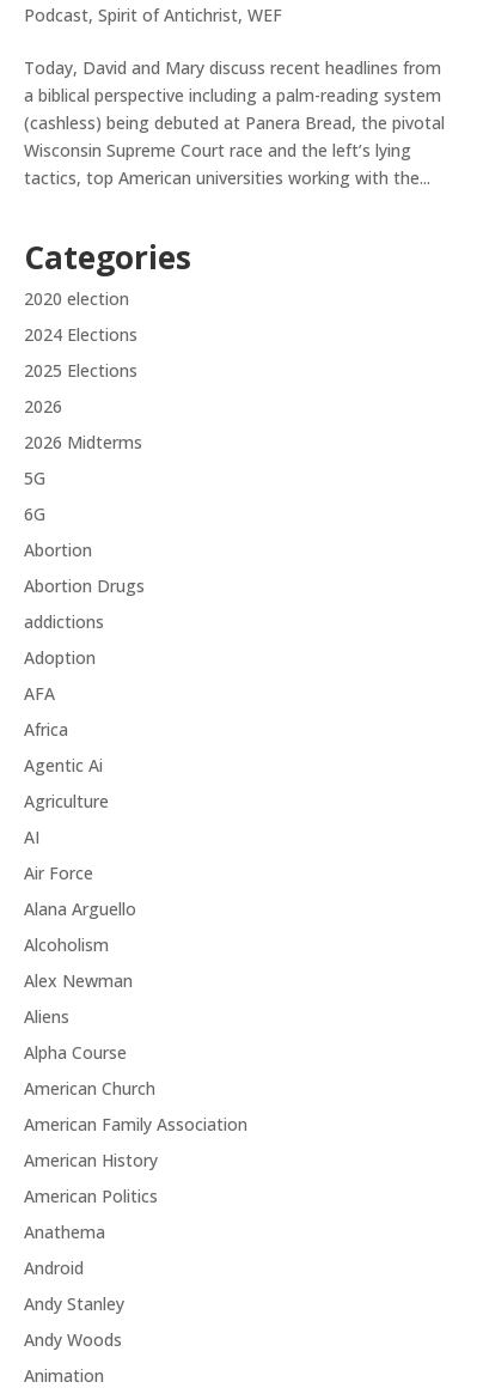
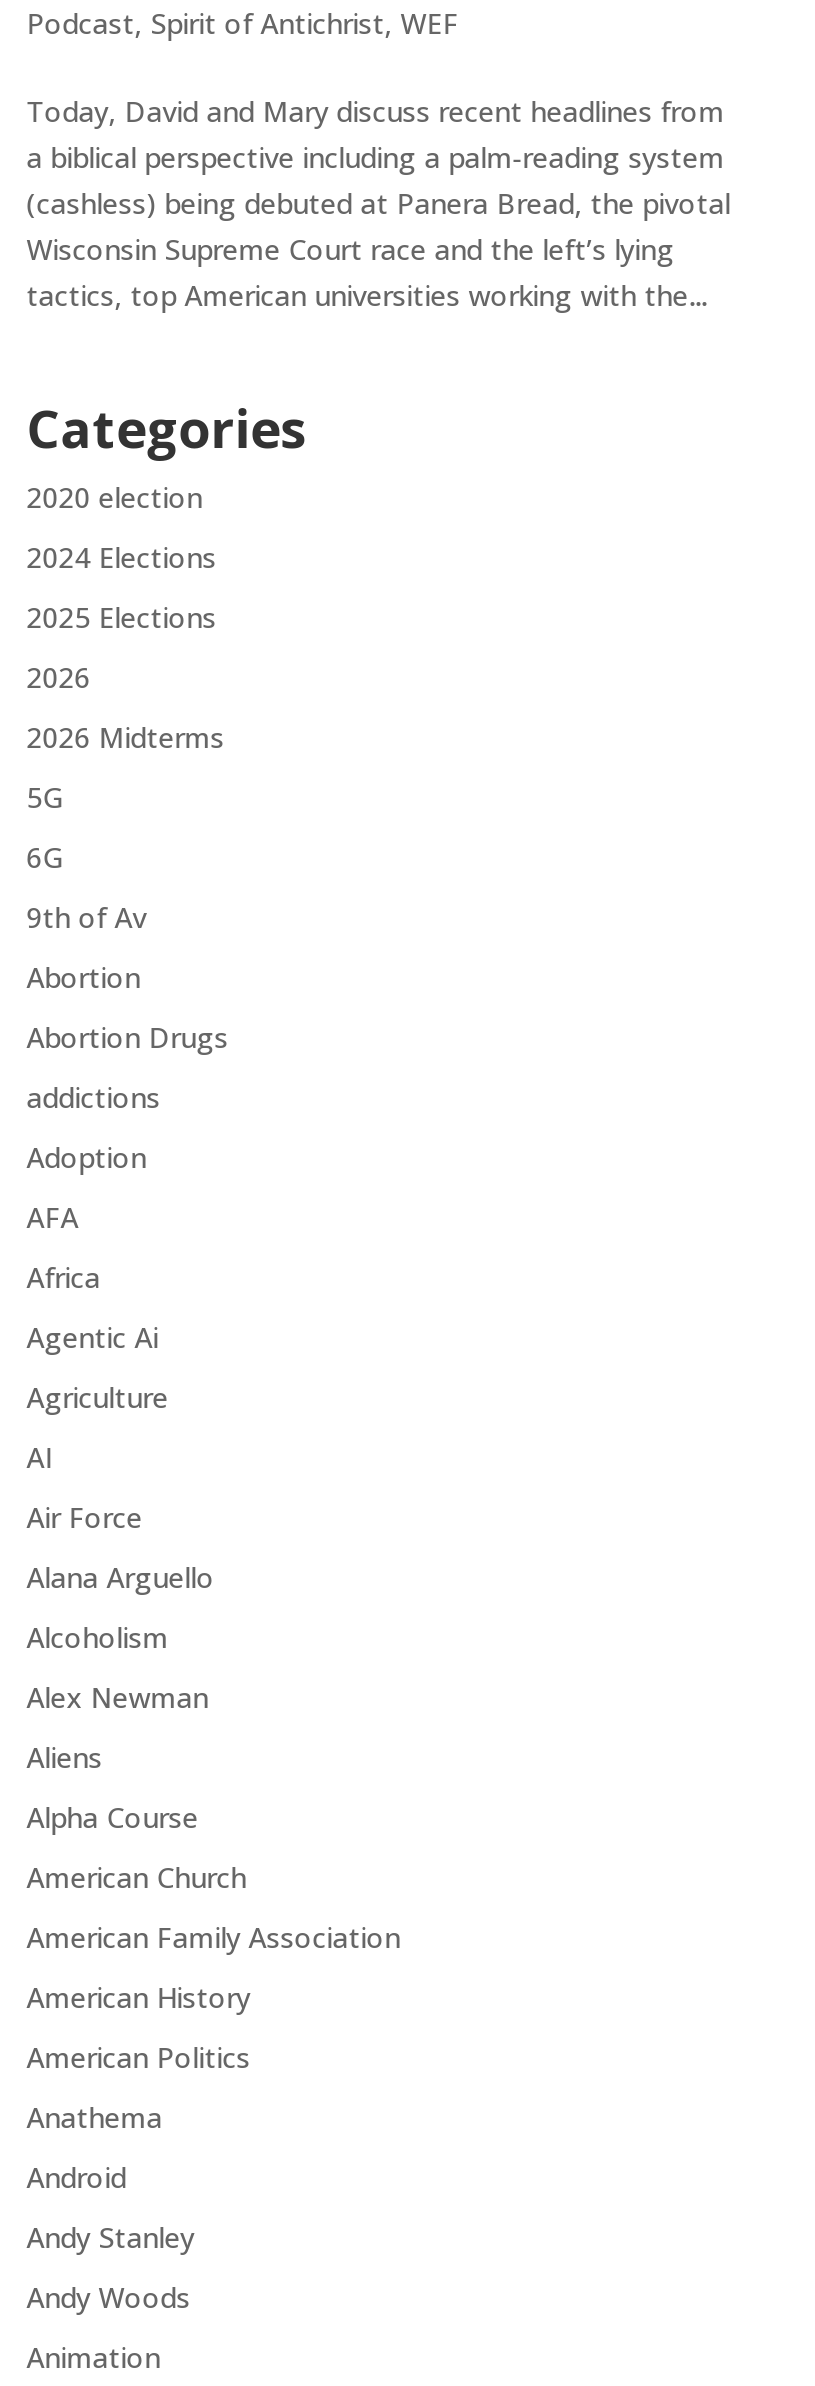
+ 9th of Av
